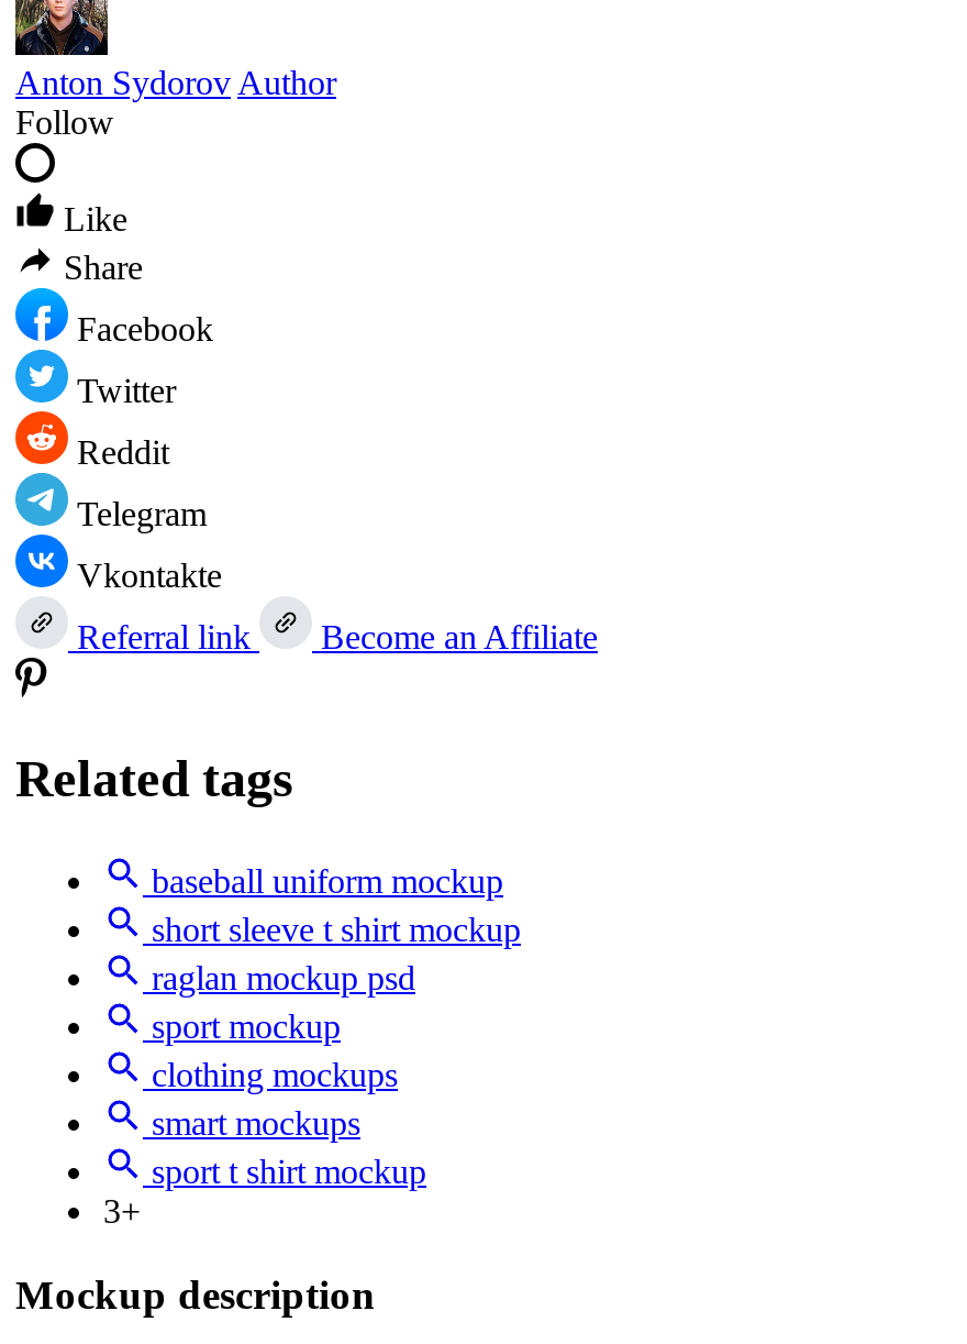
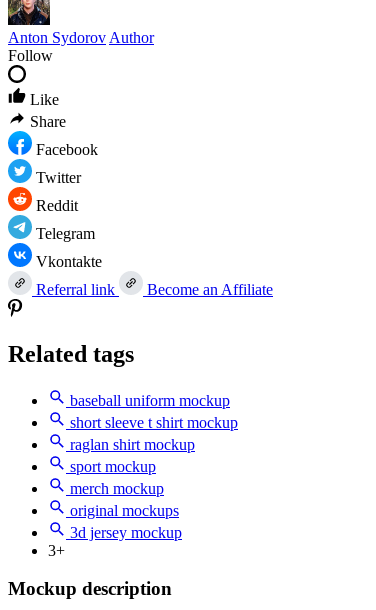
- raglan mockup psd
+ raglan shirt mockup

- clothing mockups
- smart mockups
- sport t shirt mockup
+ merch mockup
+ original mockups
+ 3d jersey mockup
